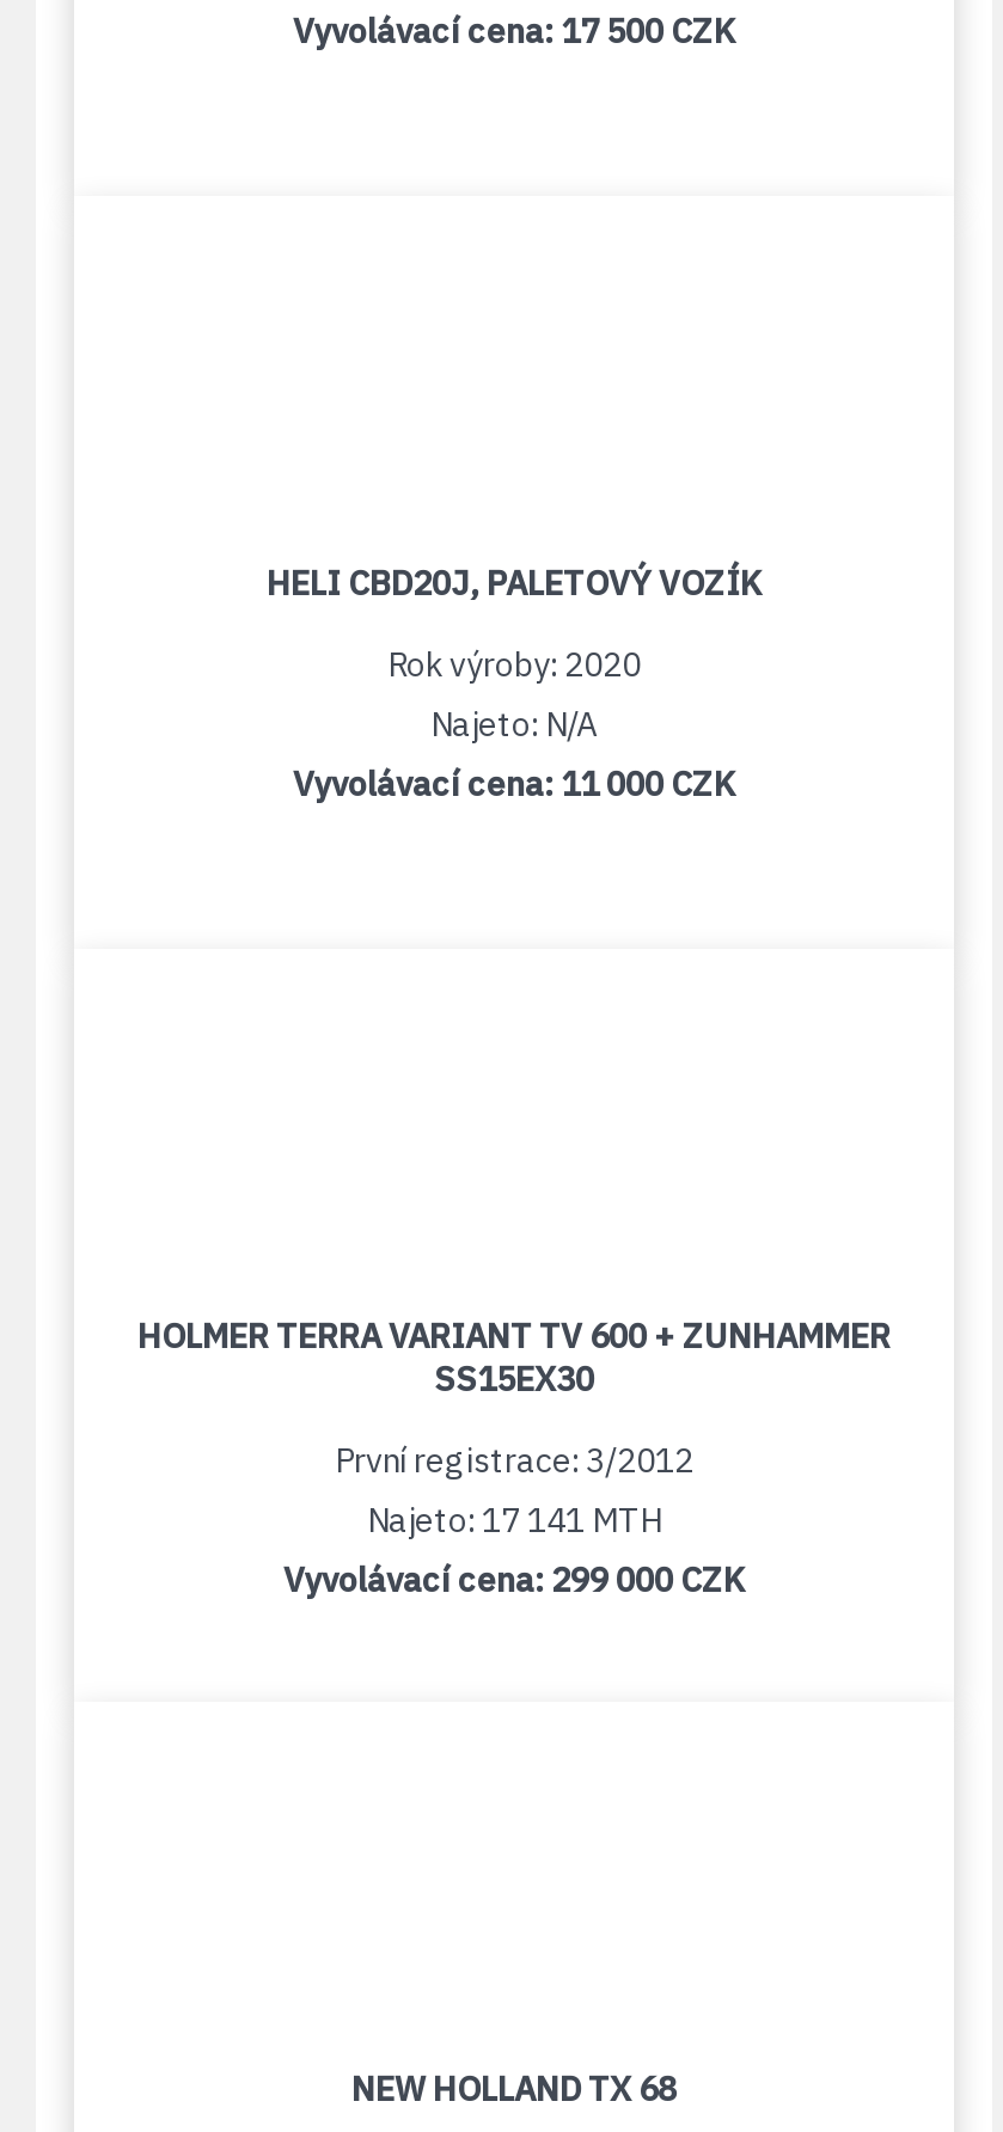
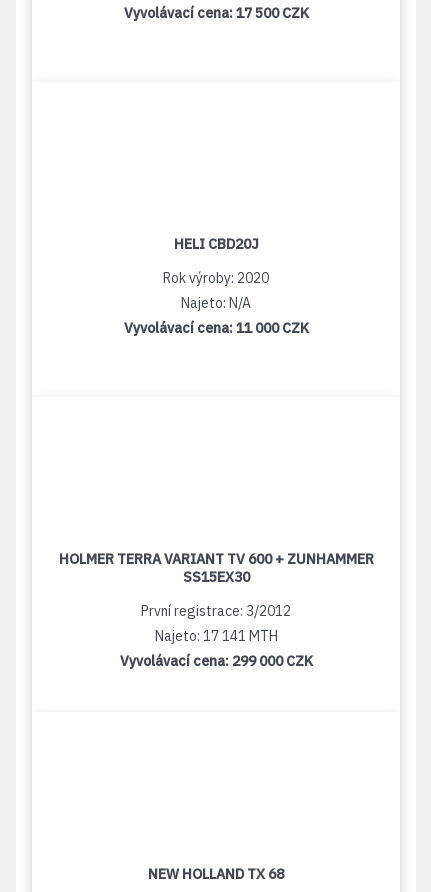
- HELI CBD20J, PALETOVÝ VOZÍK
+ HELI CBD20J
